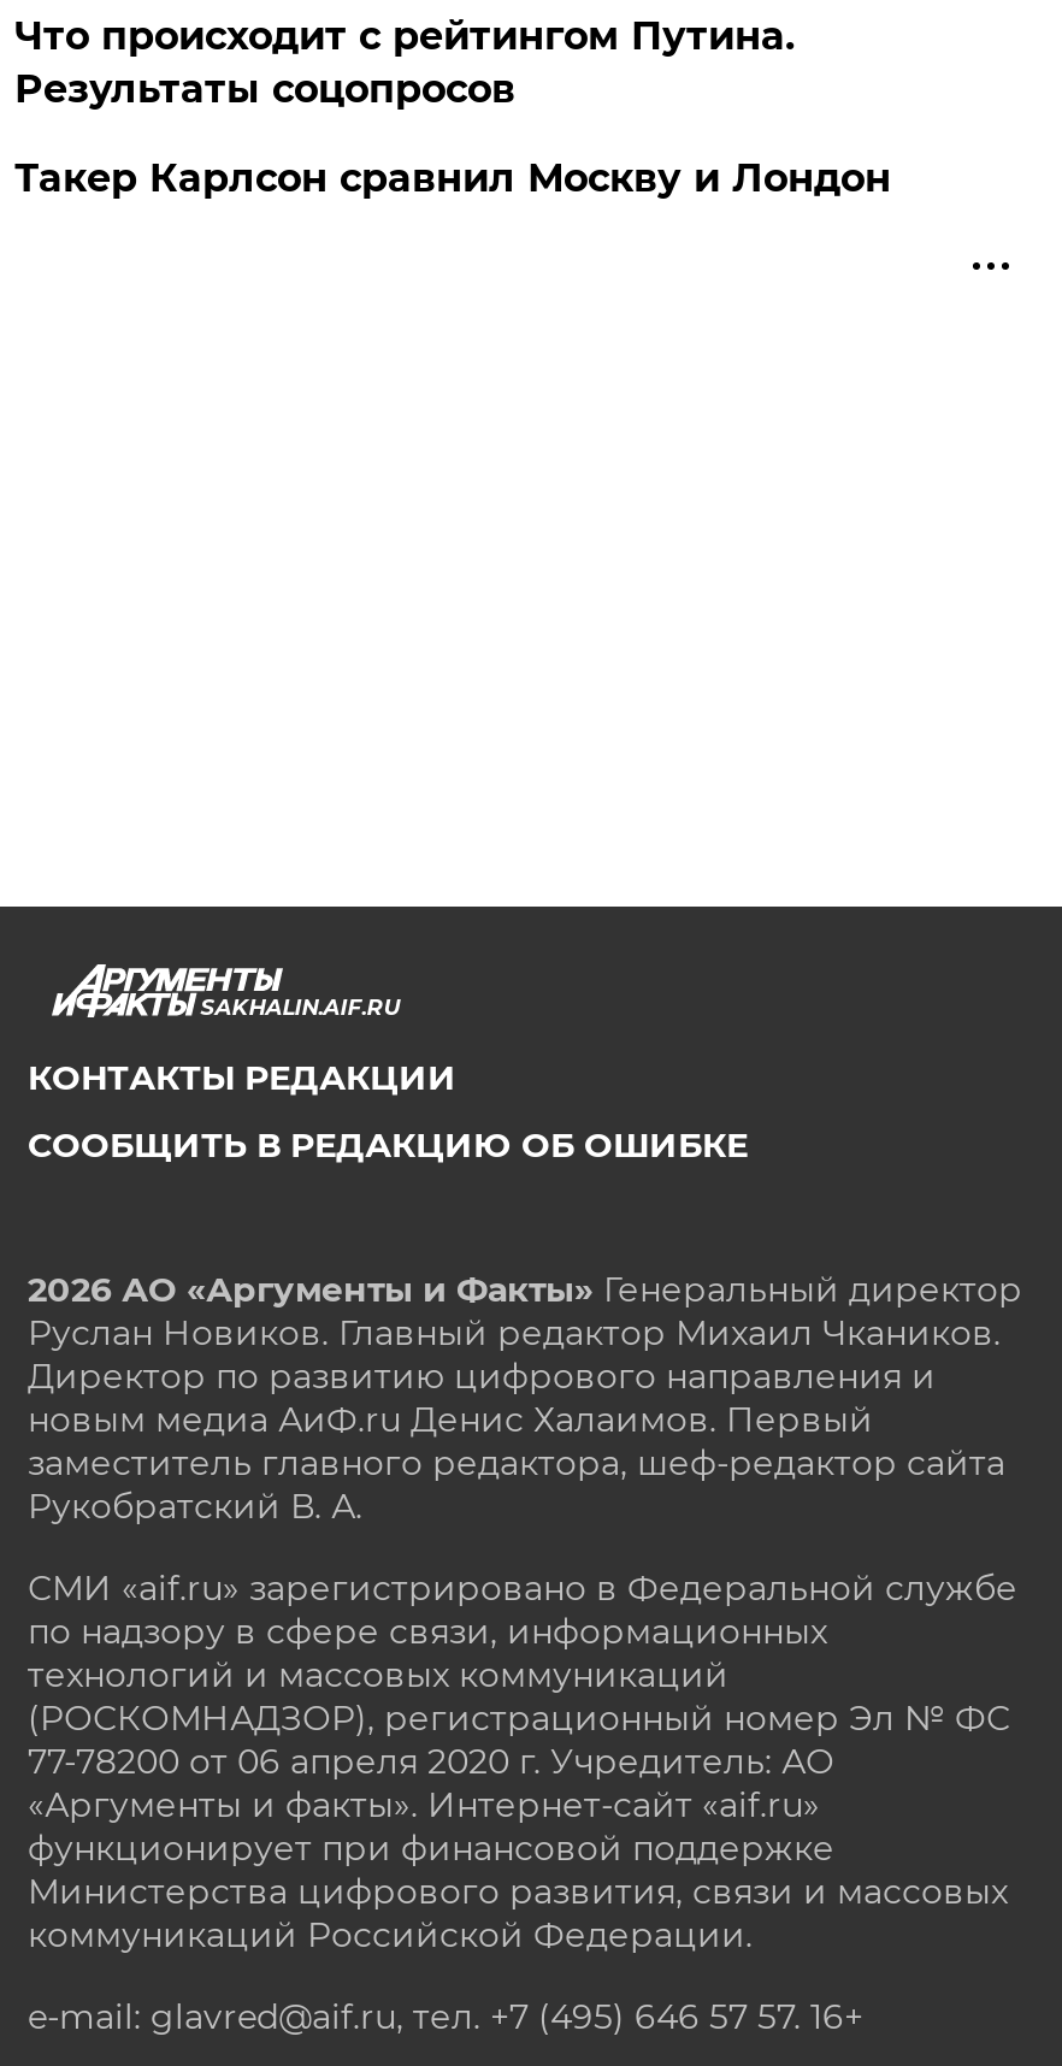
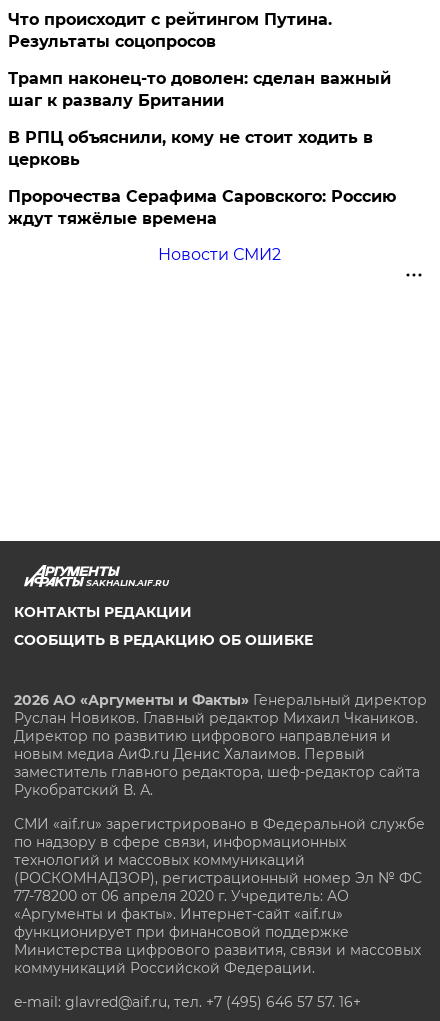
- Такер Карлсон сравнил Москву и Лондон
+ Трамп наконец-то доволен: сделан важный
+ шаг к развалу Британии
+ В РПЦ объяснили, кому не стоит ходить в
+ церковь
+ Пророчества Серафима Саровского: Россию
+ ждут тяжёлые времена
+ Новости СМИ2
